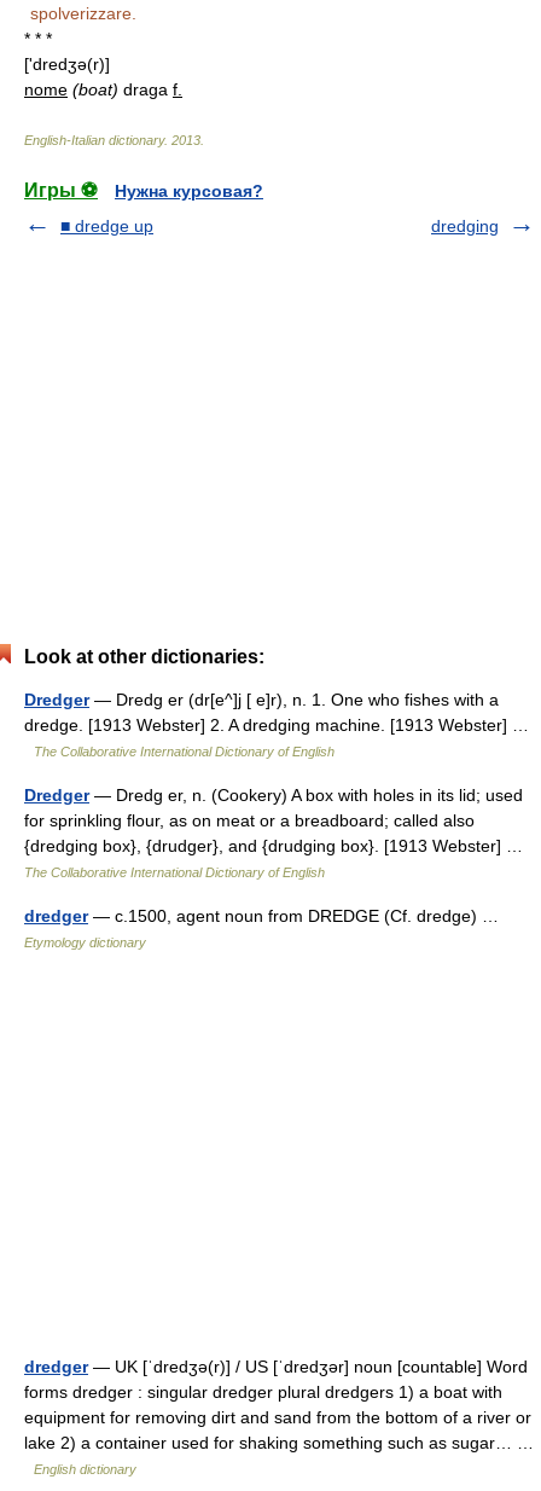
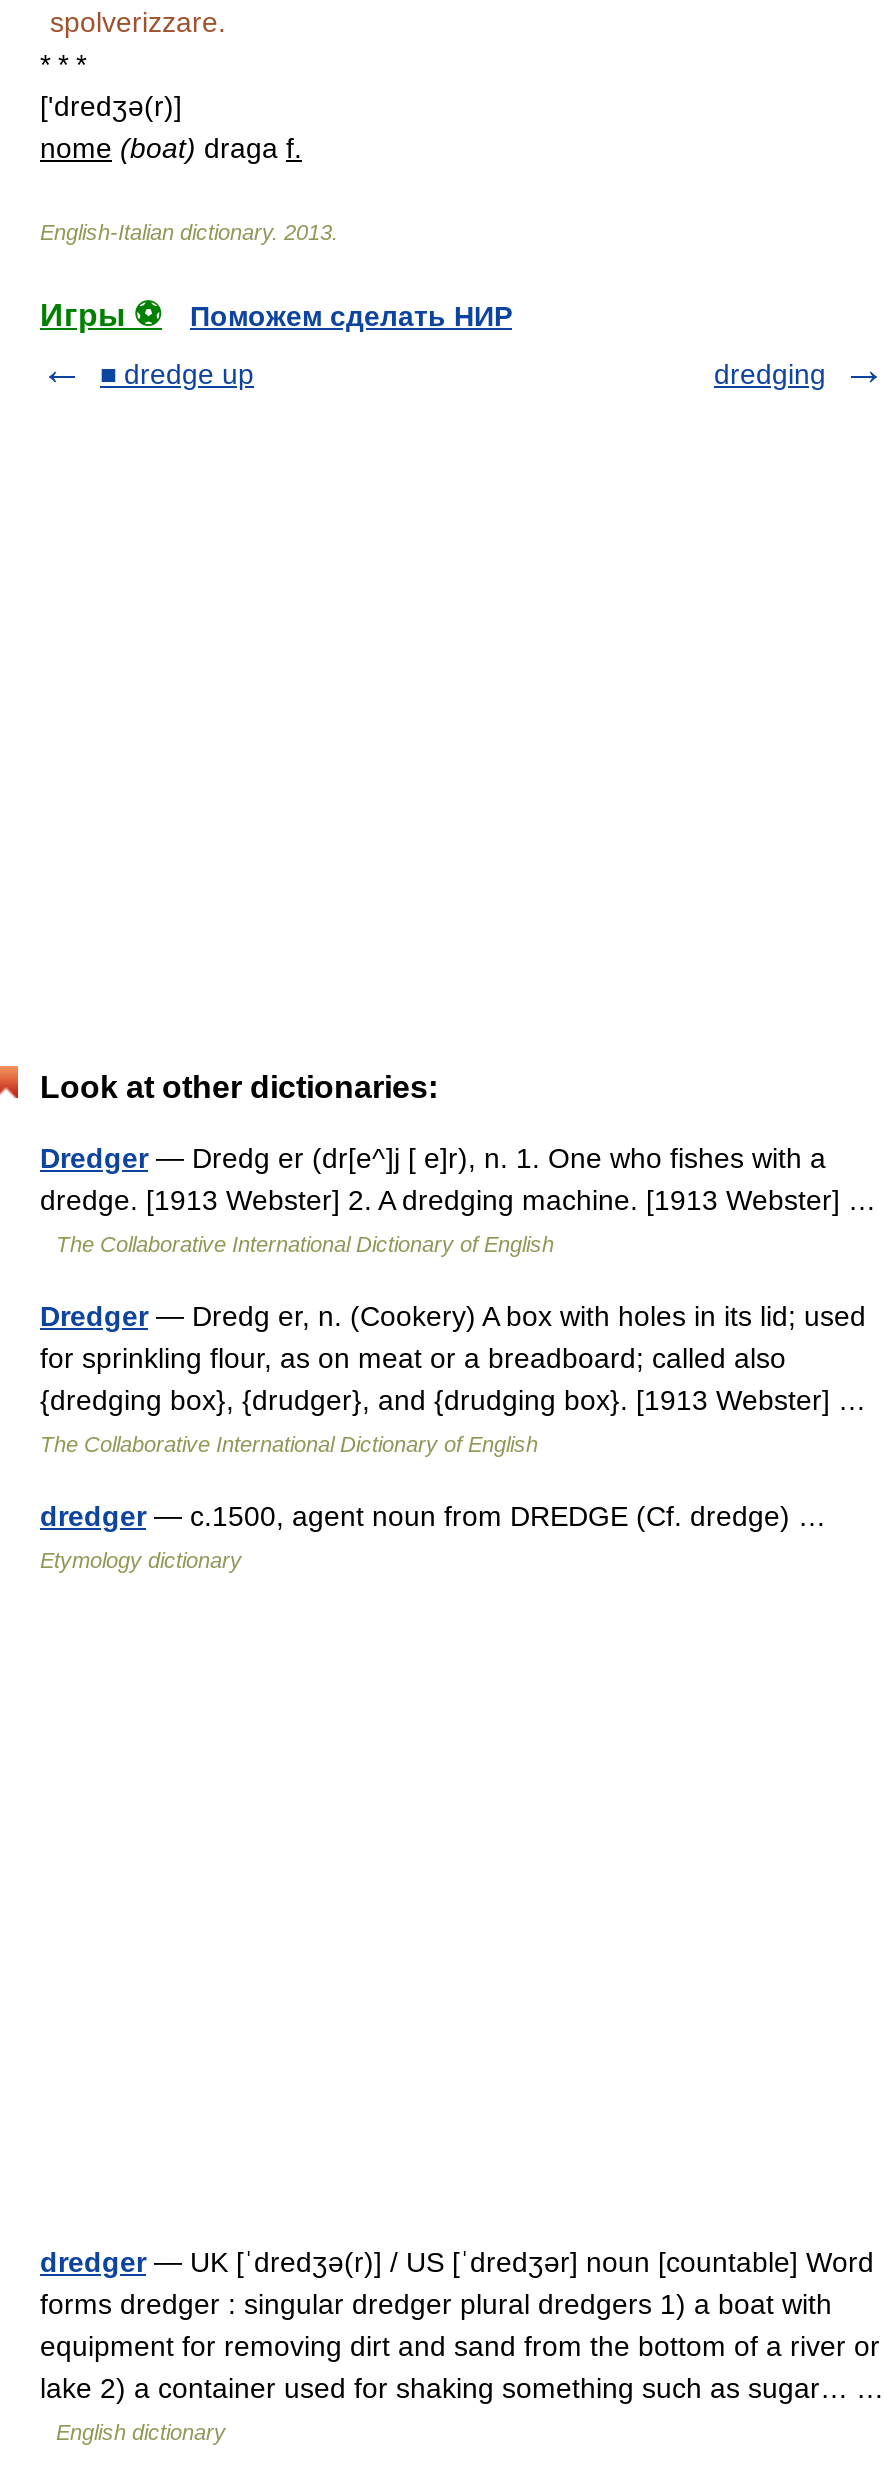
- Нужна курсовая?
+ Поможем сделать НИР
